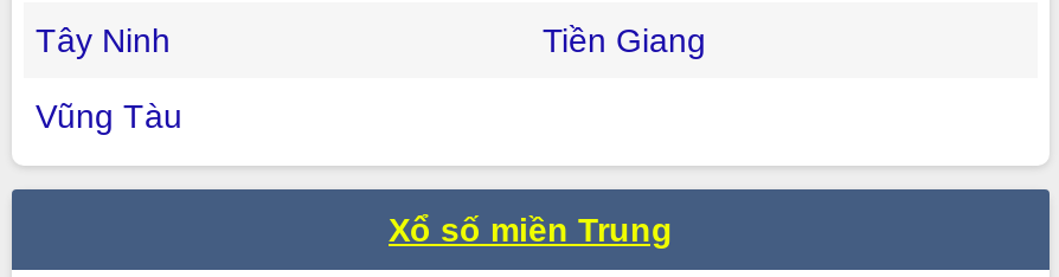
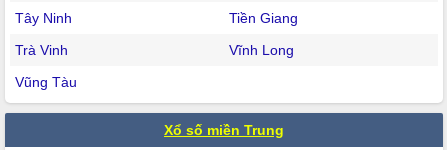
+ Trà Vinh
+ Vĩnh Long
